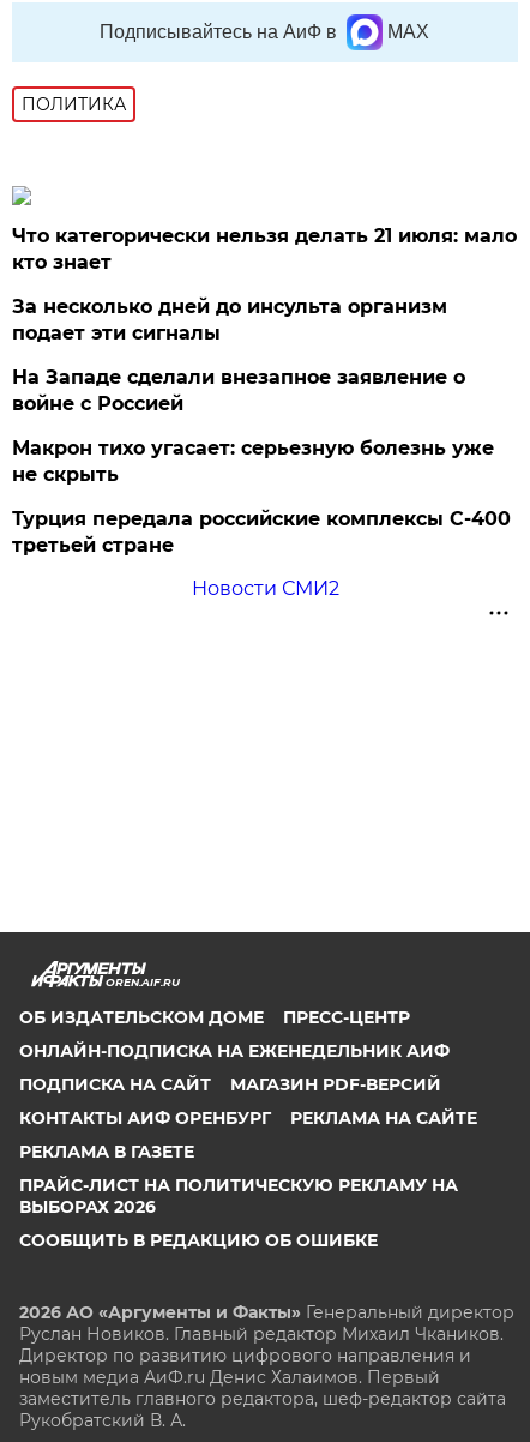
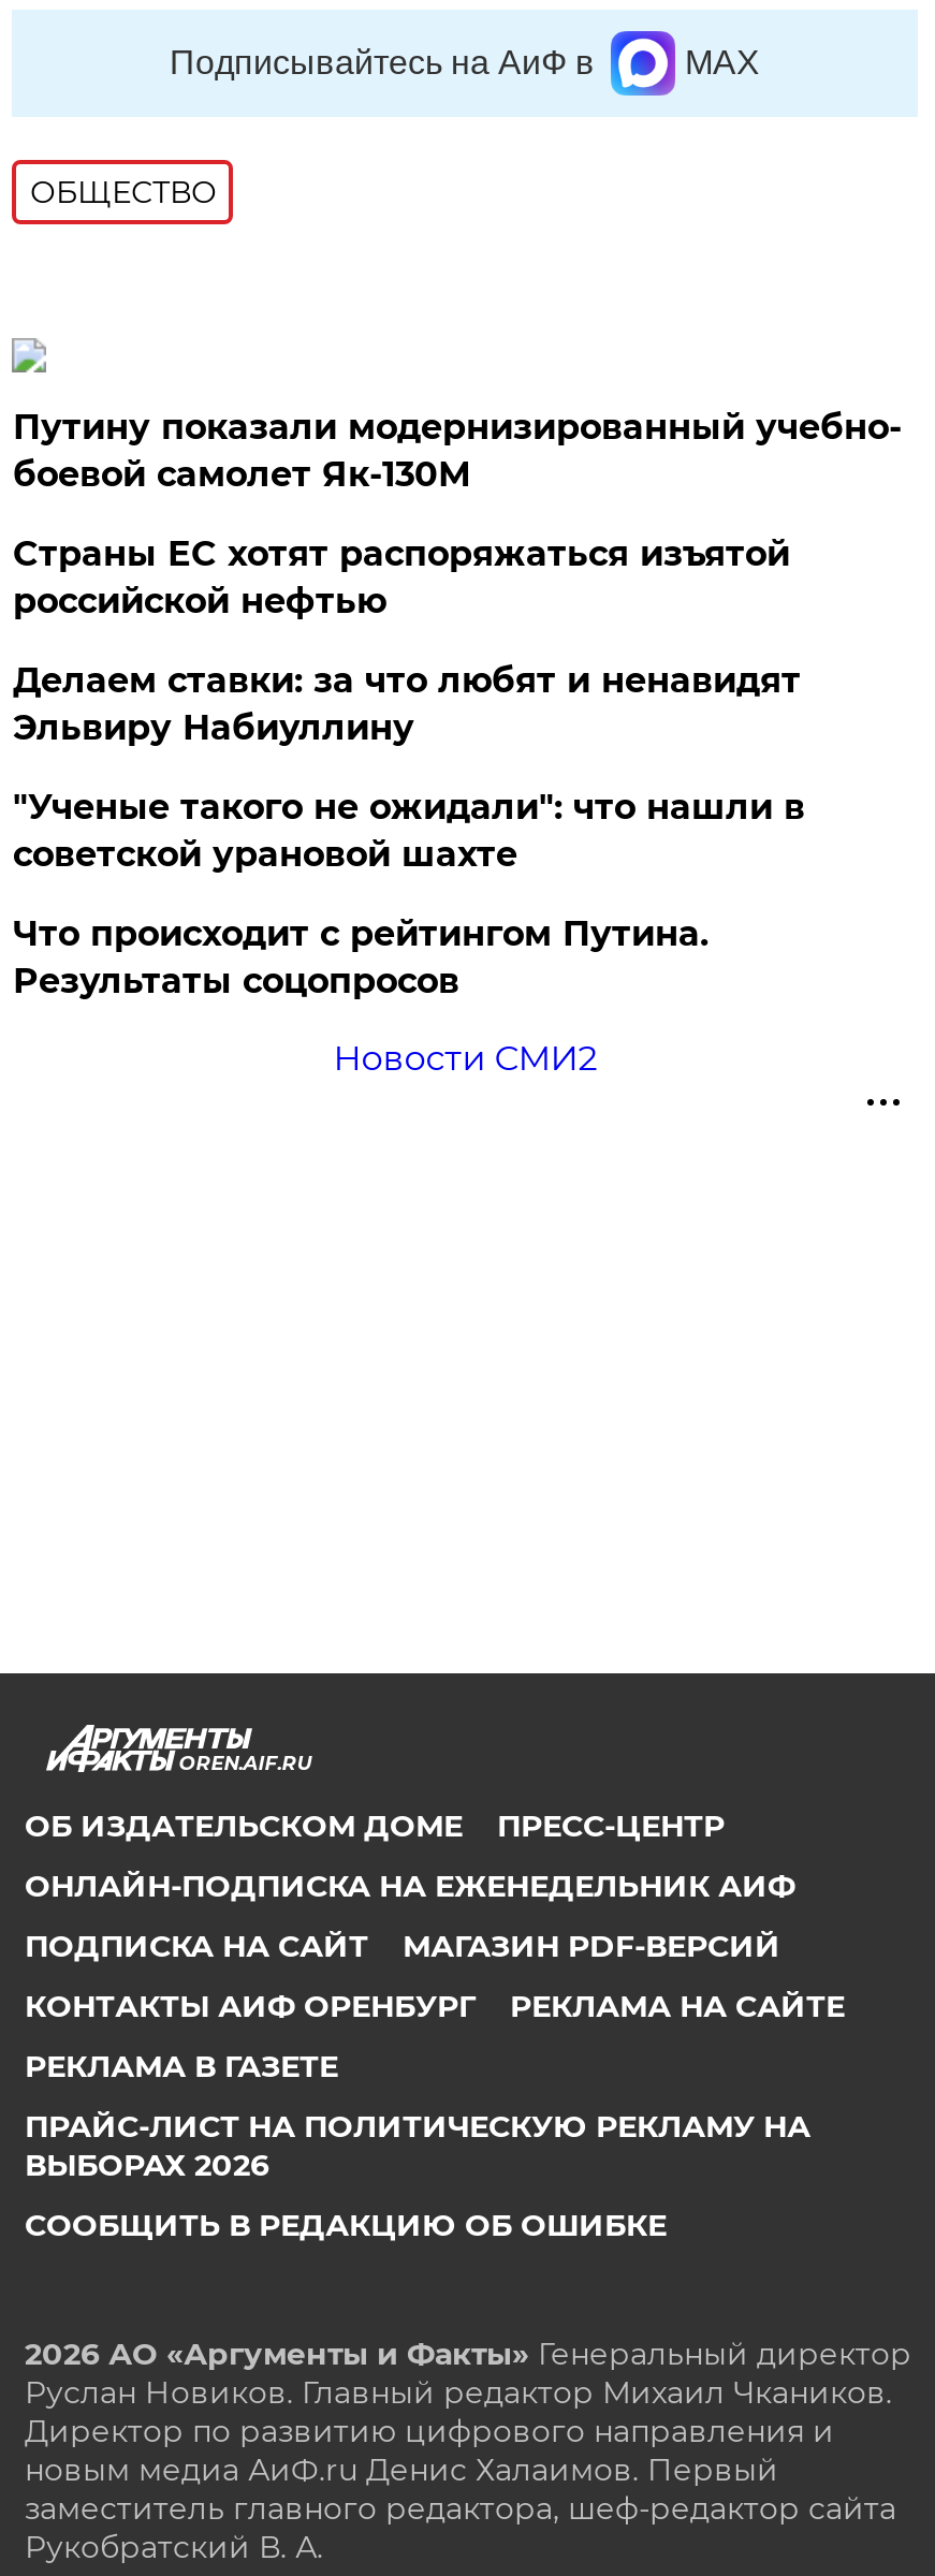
- ПОЛИТИКА
+ ОБЩЕСТВО

- Что категорически нельзя делать 21 июля: мало
- кто знает
+ Путину показали модернизированный учебно-
+ боевой самолет Як-130М

- За несколько дней до инсульта организм
- подает эти сигналы
+ Страны ЕС хотят распоряжаться изъятой
+ российской нефтью

- На Западе сделали внезапное заявление о
- войне с Россией
+ Делаем ставки: за что любят и ненавидят
+ Эльвиру Набиуллину

- Макрон тихо угасает: серьезную болезнь уже
- не скрыть
+ "Ученые такого не ожидали": что нашли в
+ советской урановой шахте

- Турция передала российские комплексы С-400
- третьей стране
+ Что происходит с рейтингом Путина.
+ Результаты соцопросов
